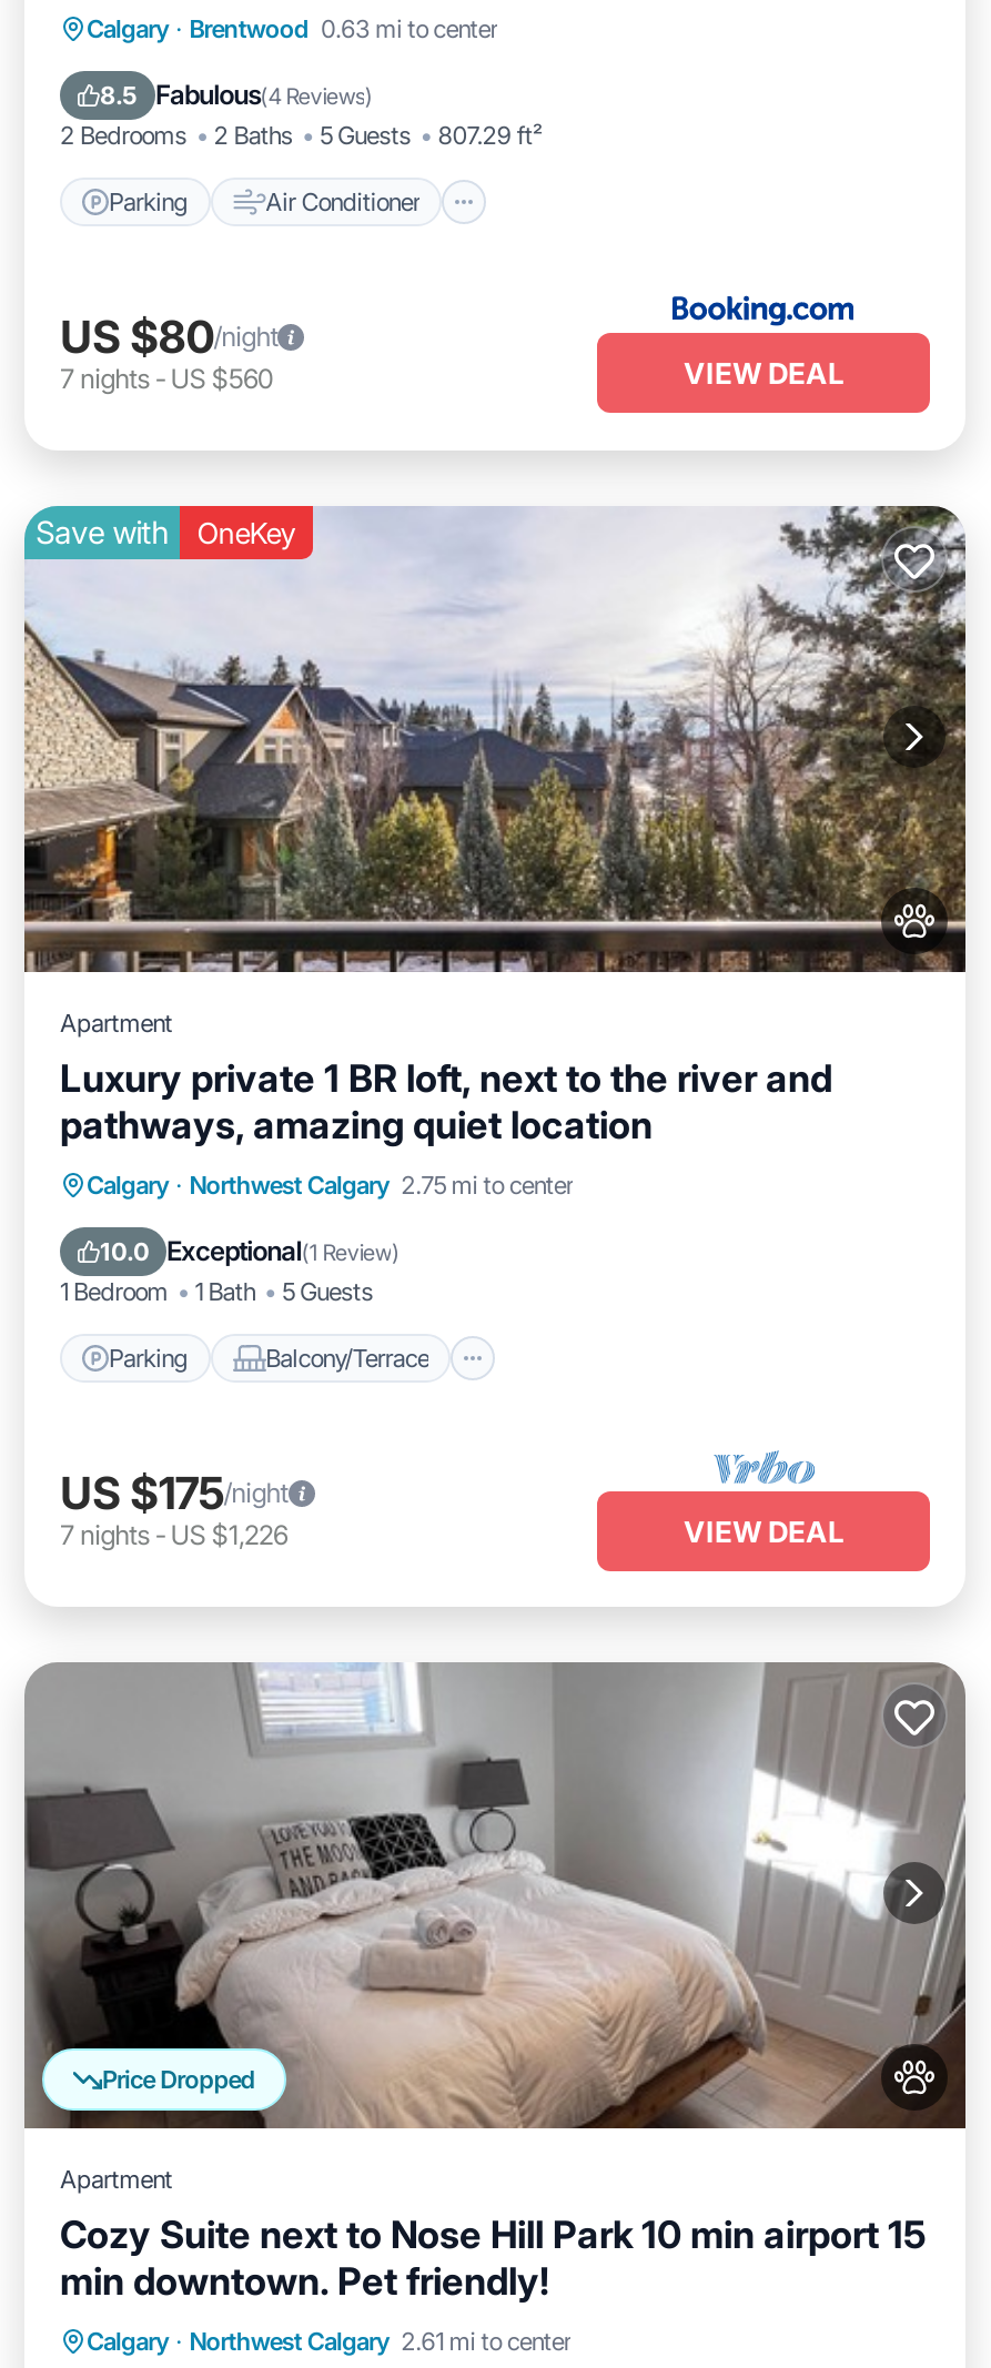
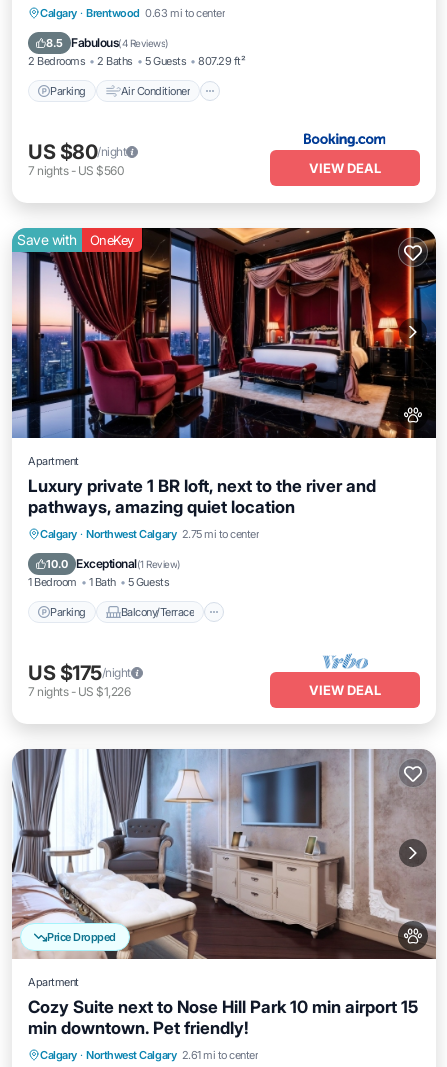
- [image]
+ [image]

- [image]
+ [image]
